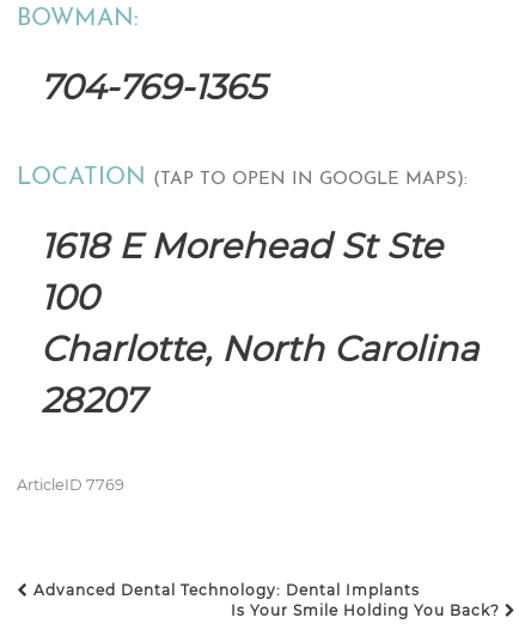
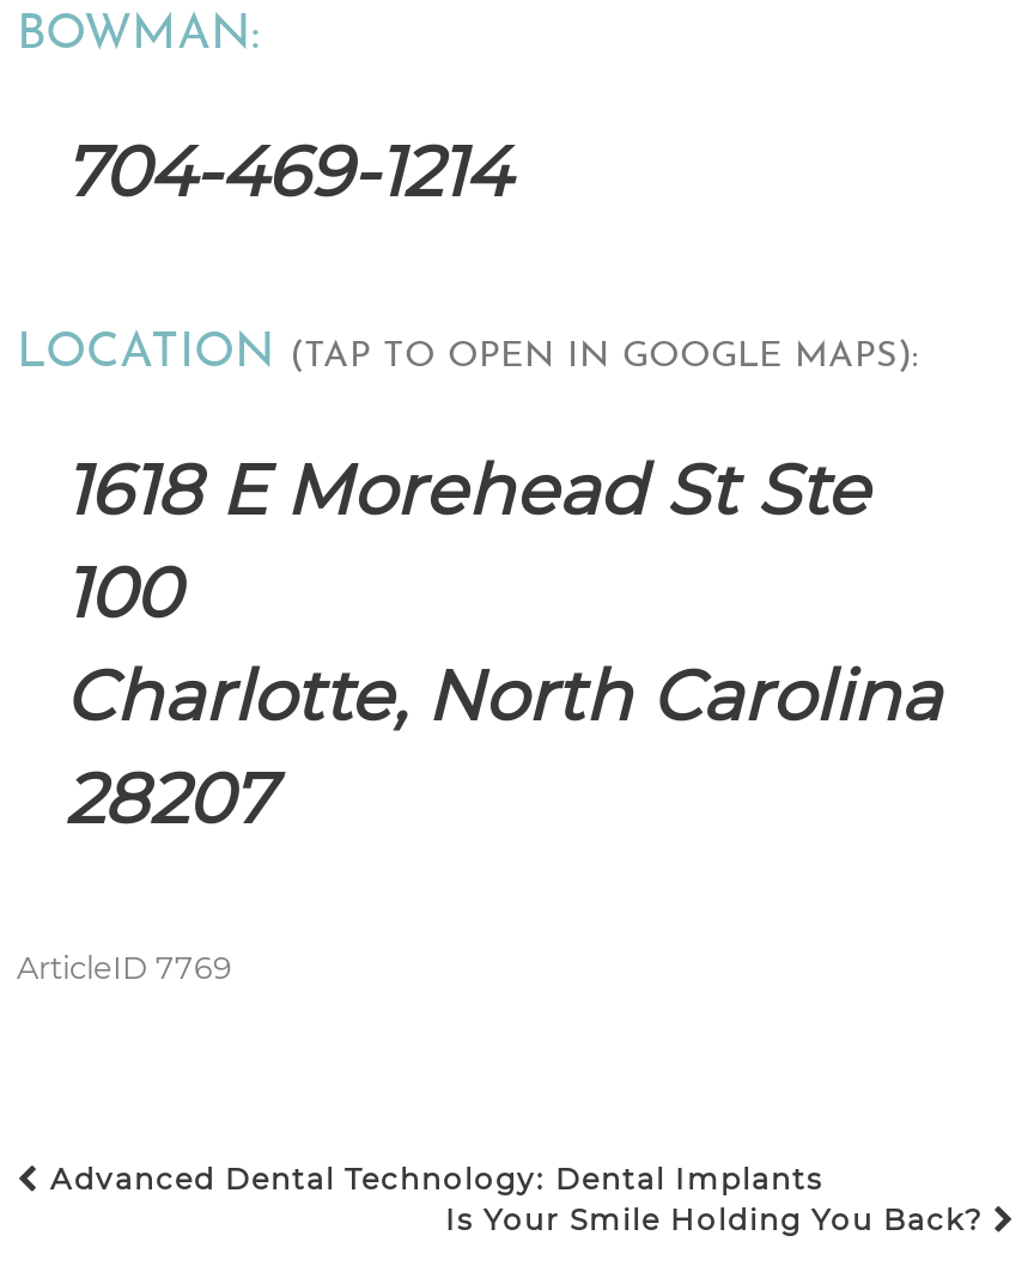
- 704-769-1365
+ 704-469-1214
